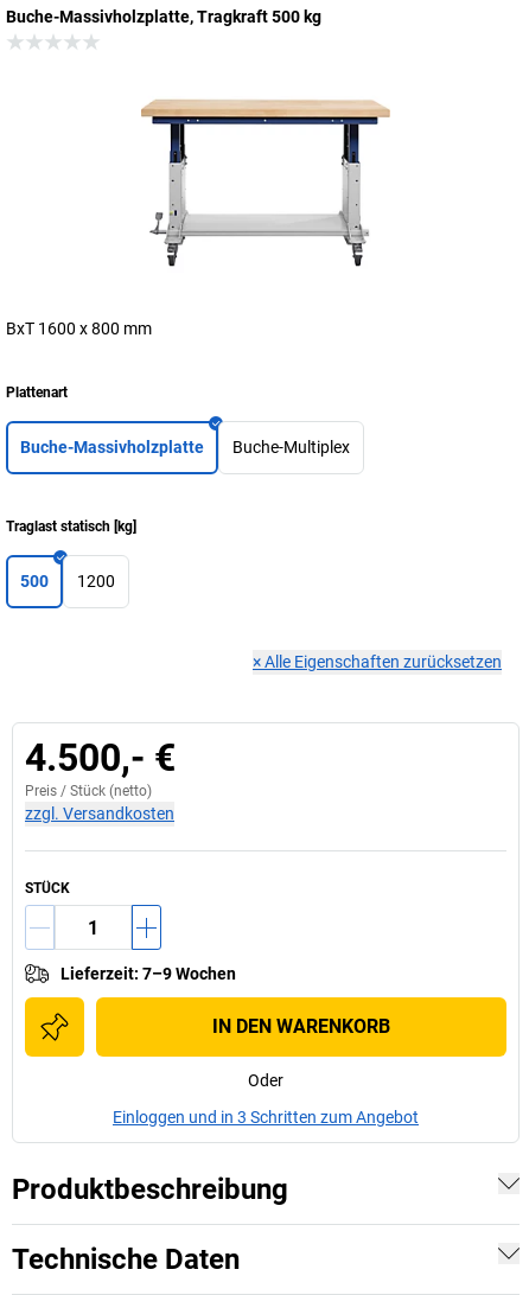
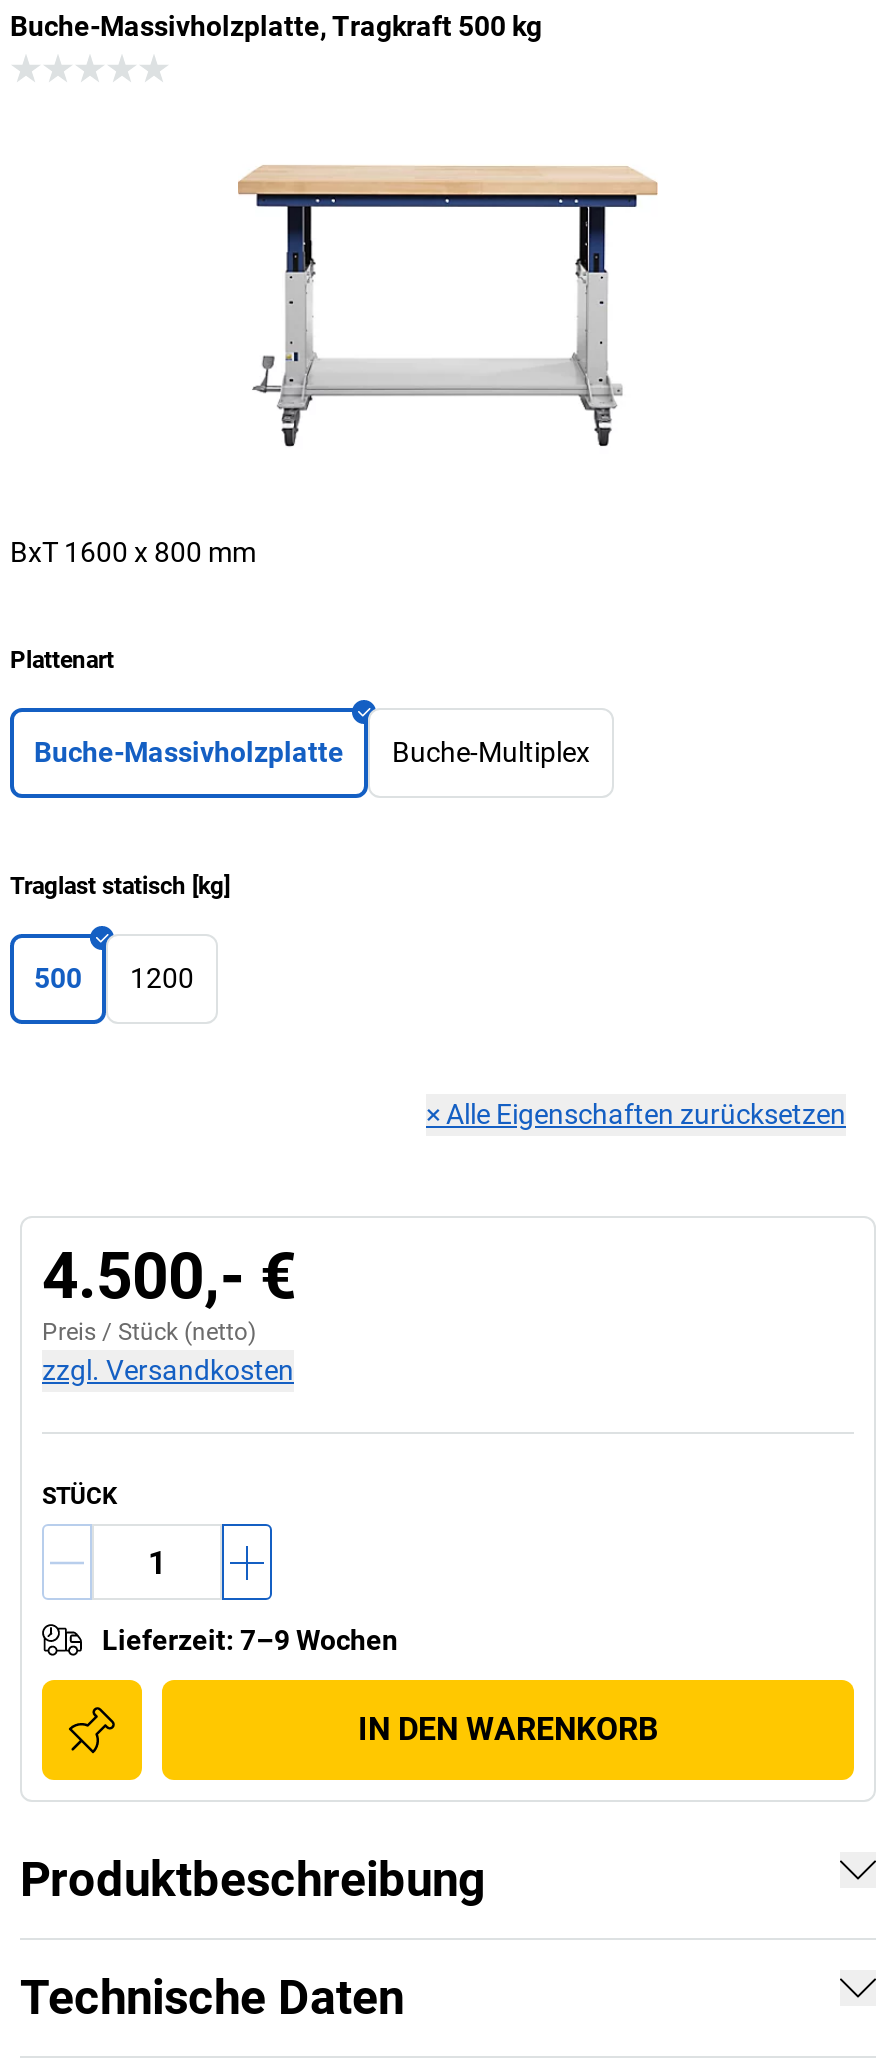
- Oder
- Einloggen und in 3 Schritten zum Angebot
